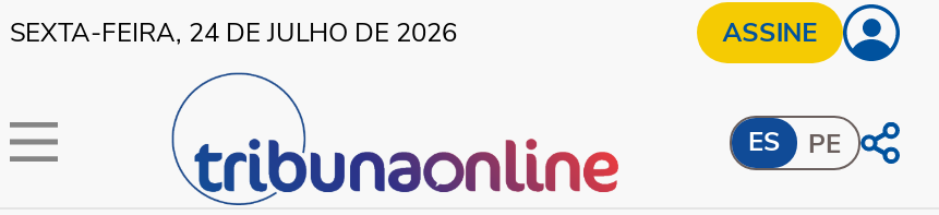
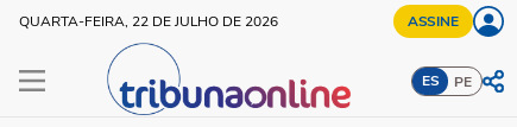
- SEXTA-FEIRA, 24 DE JULHO DE 2026
+ QUARTA-FEIRA, 22 DE JULHO DE 2026
